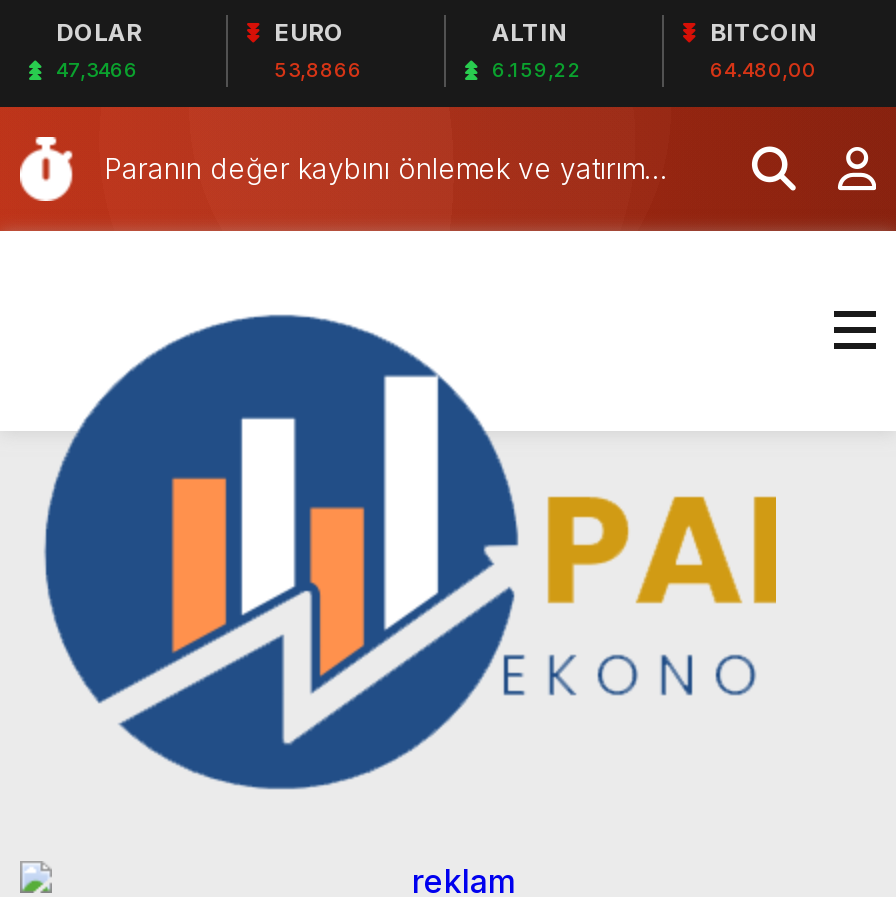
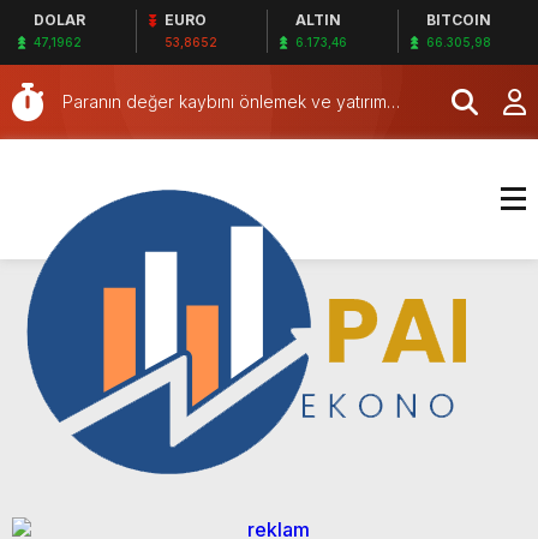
- 47,3466
+ 47,1962

- 53,8866
+ 53,8652

- 6.159,22
+ 6.173,46

- 64.480,00
+ 66.305,98
